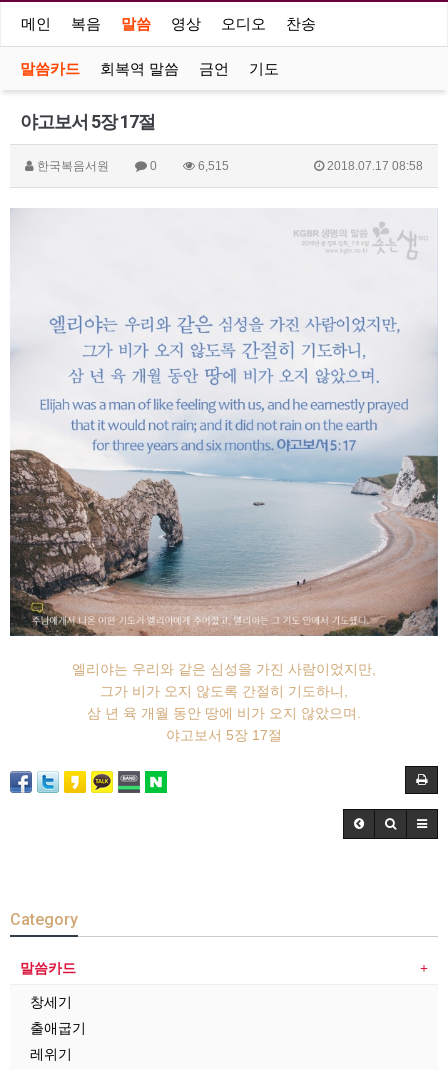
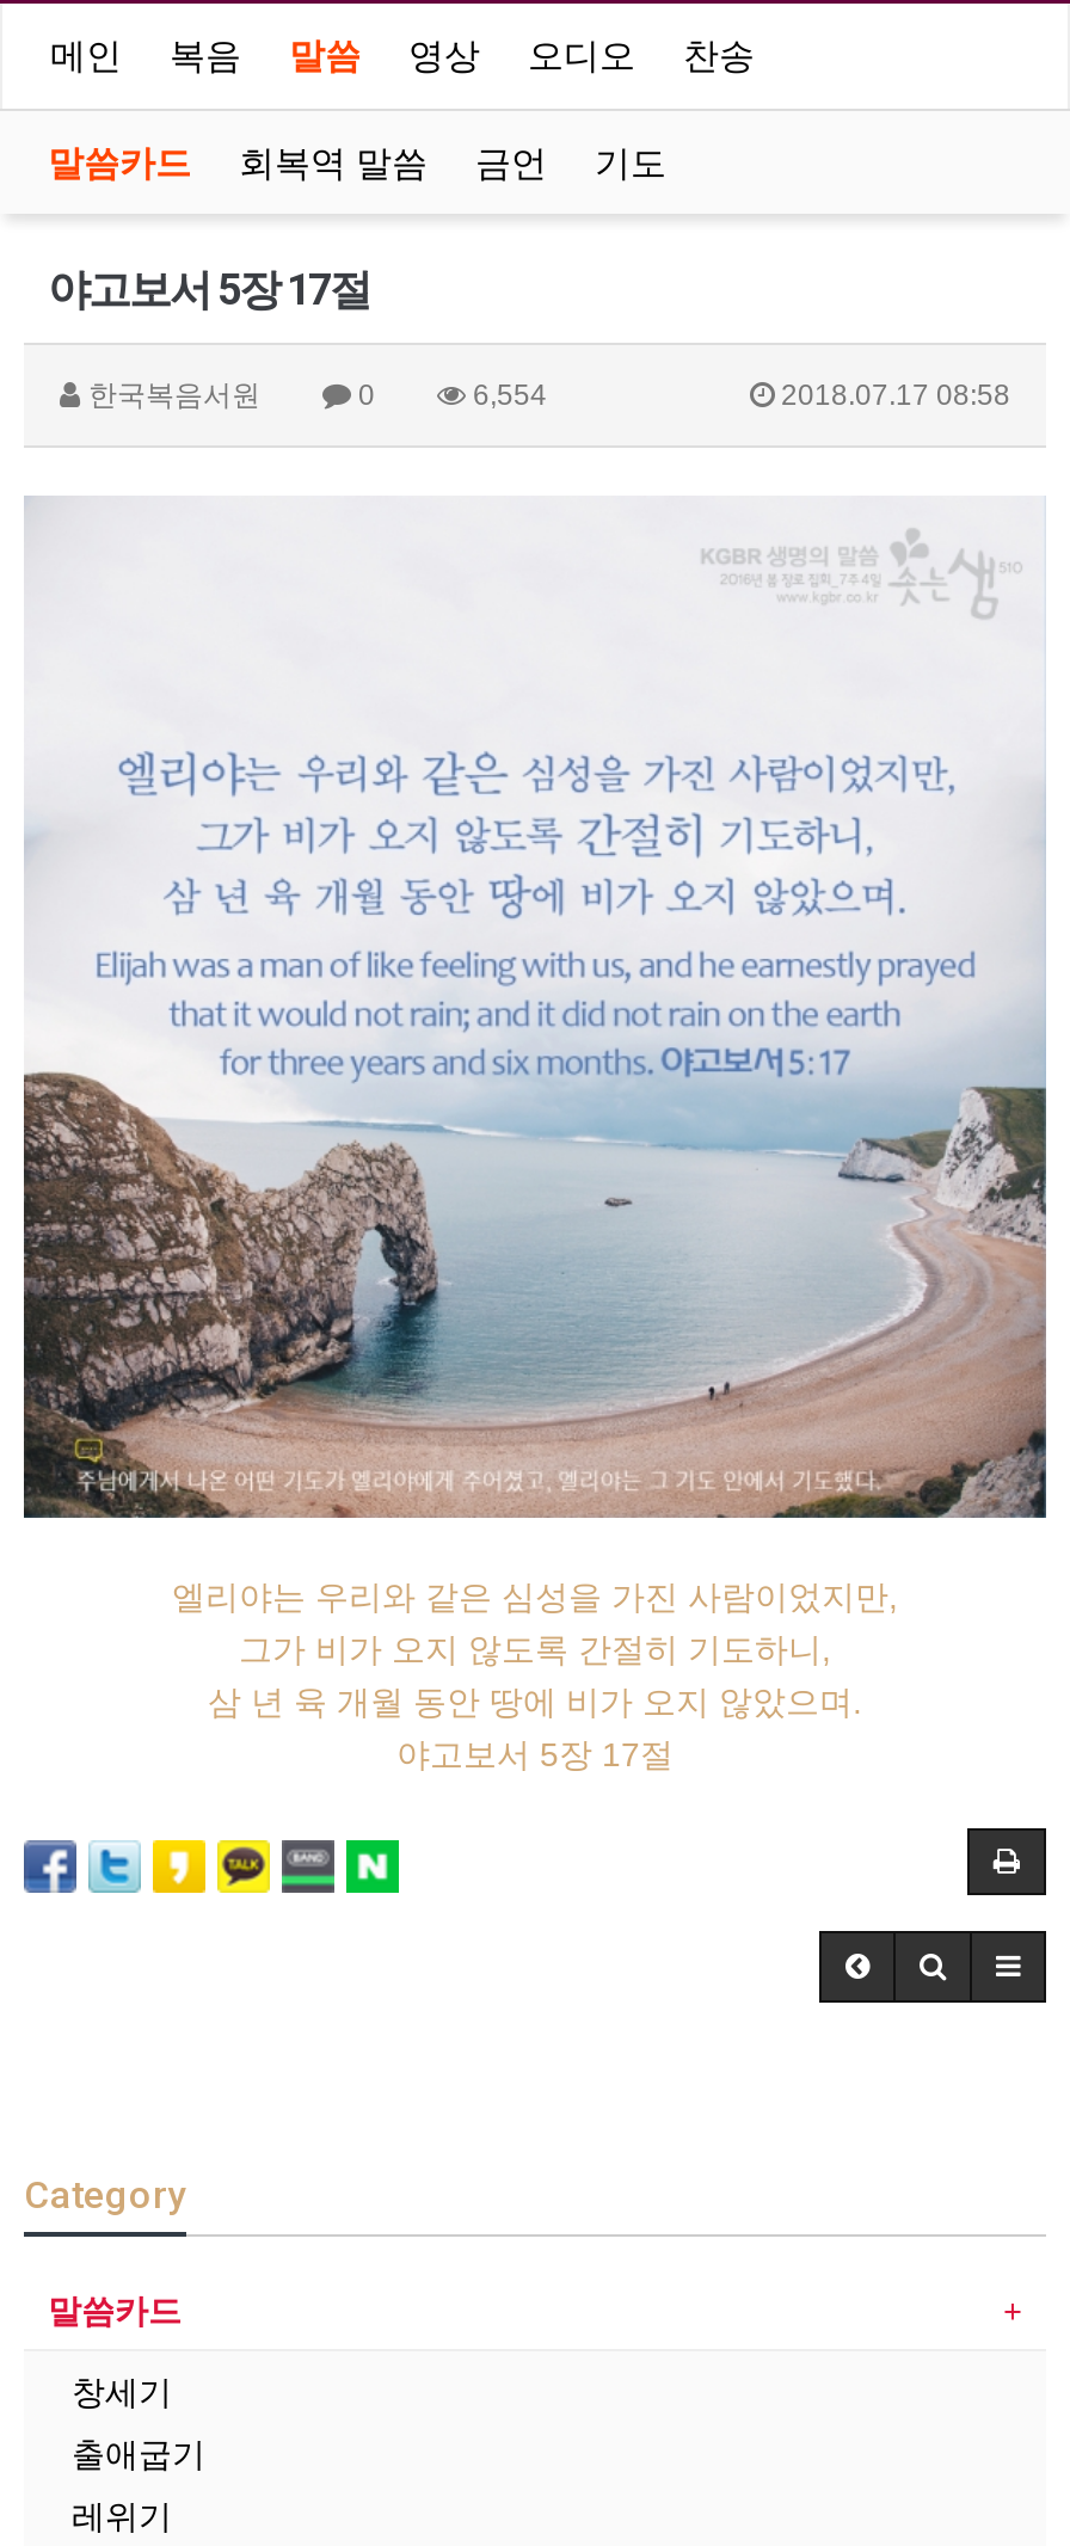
- 6,515
+ 6,554
